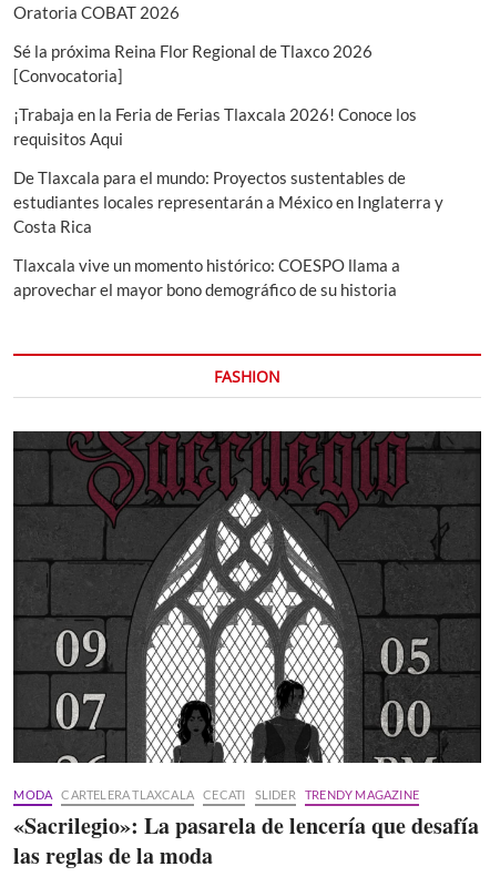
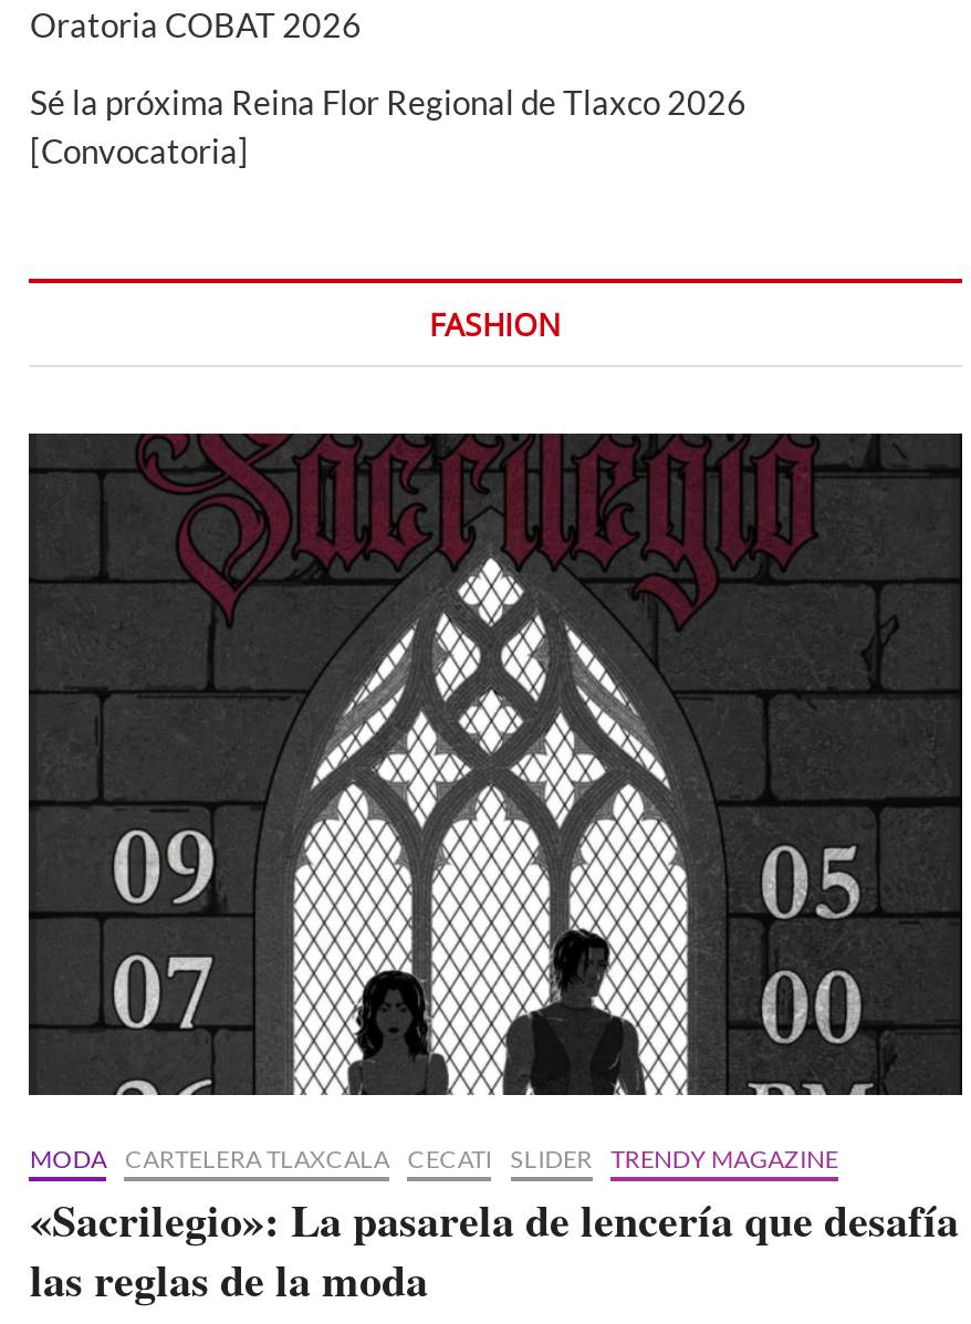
- ¡Trabaja en la Feria de Ferias Tlaxcala 2026! Conoce los
- requisitos Aqui
- De Tlaxcala para el mundo: Proyectos sustentables de
- estudiantes locales representarán a México en Inglaterra y
- Costa Rica
- Tlaxcala vive un momento histórico: COESPO llama a
- aprovechar el mayor bono demográfico de su historia
